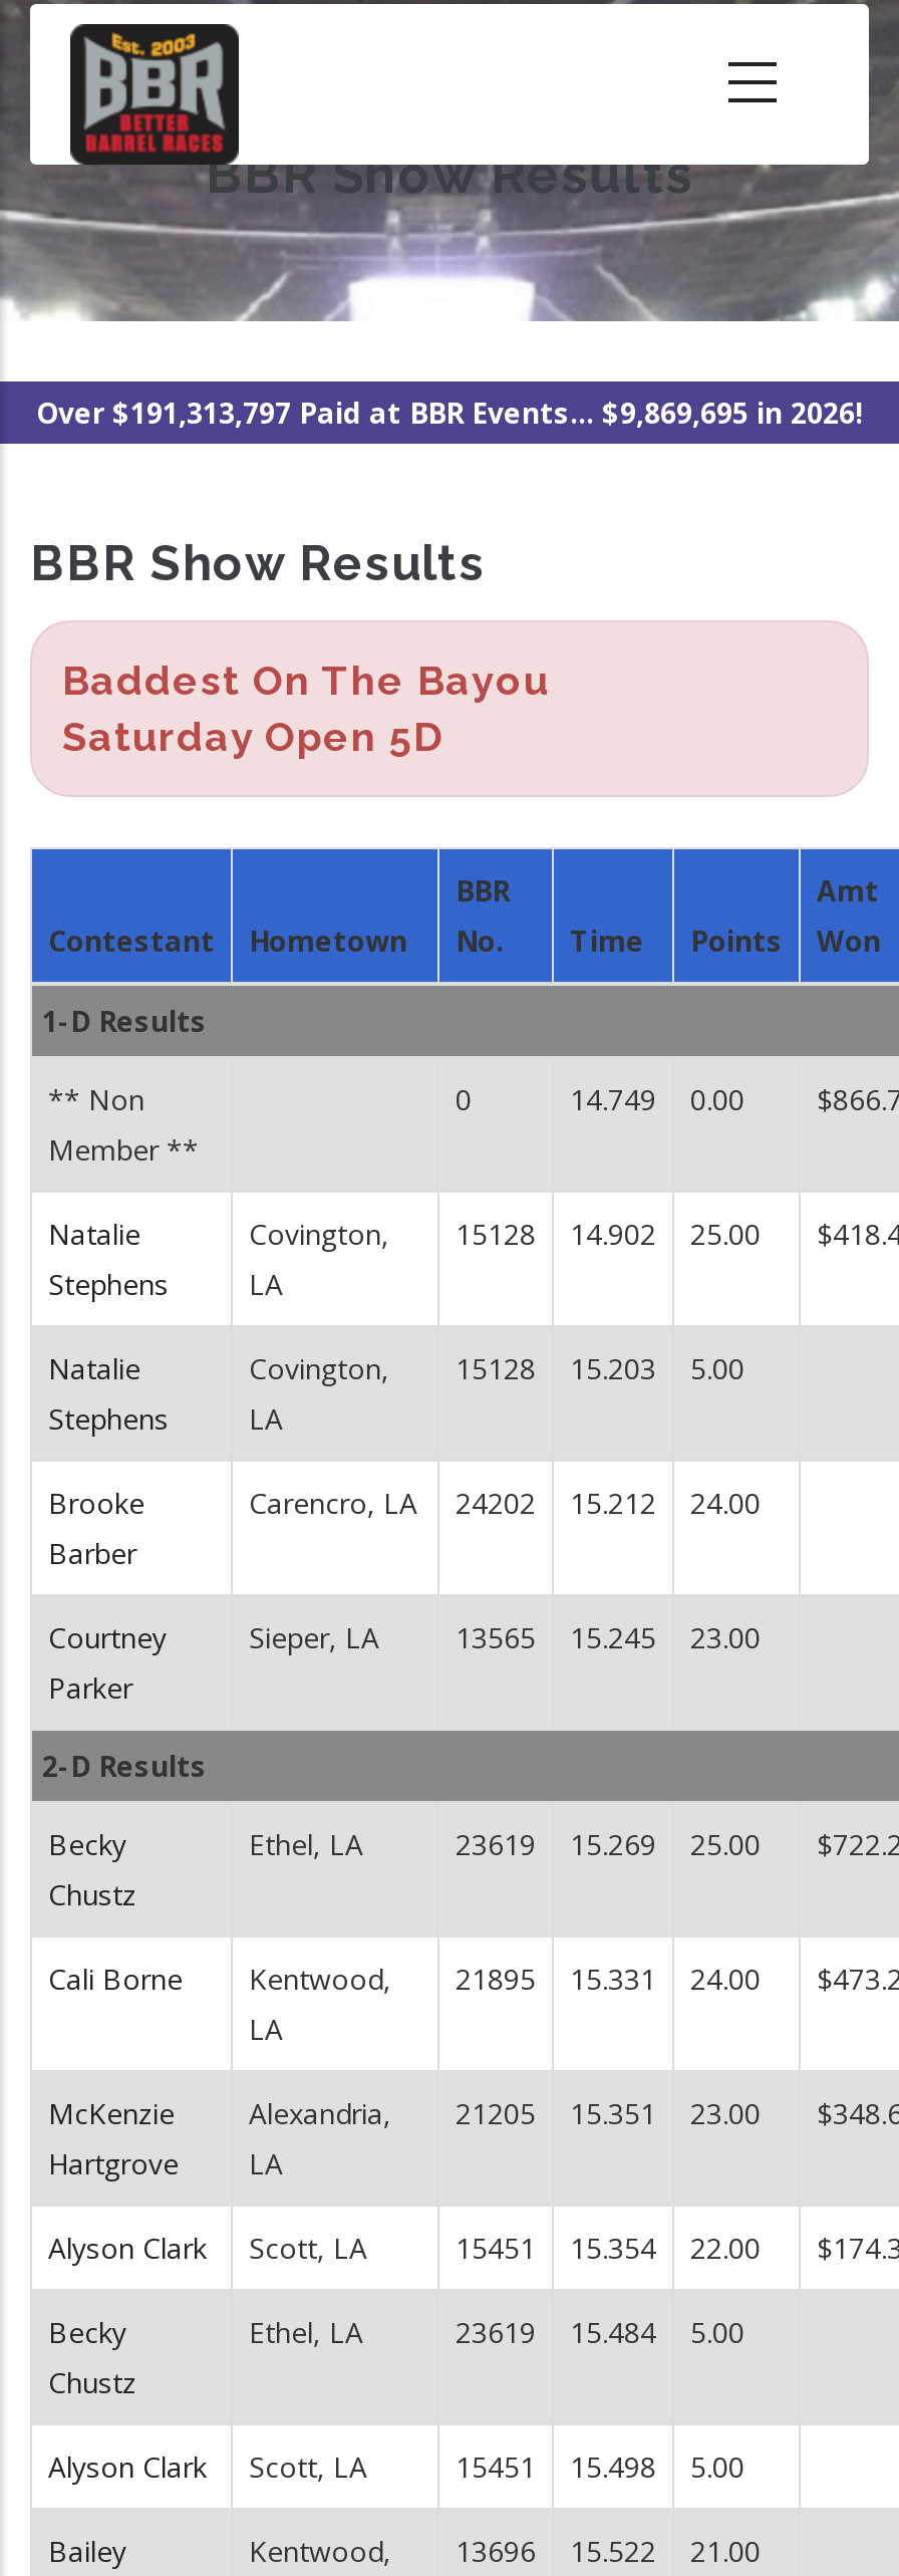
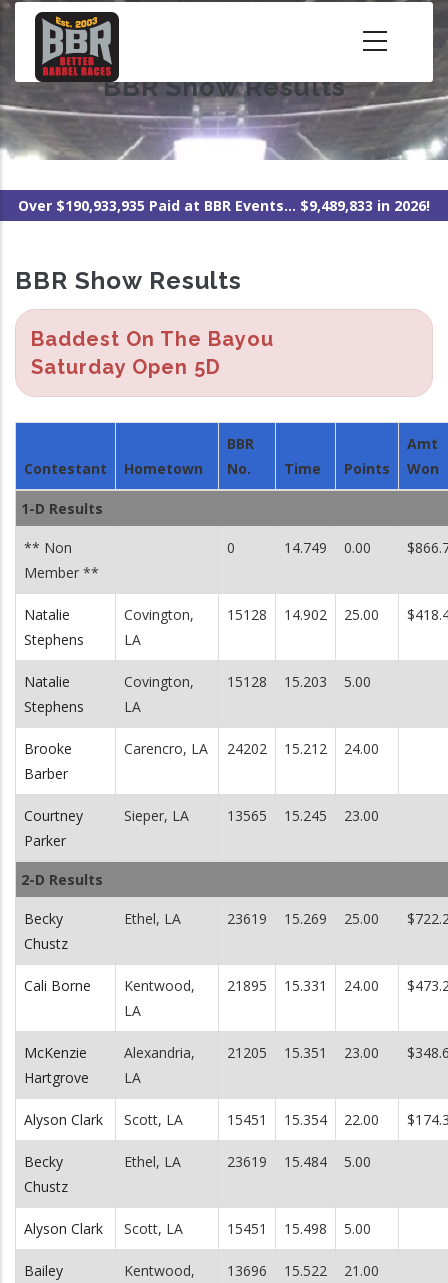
- Over $191,313,797 Paid at BBR Events... $9,869,695 in 2026!
+ Over $190,933,935 Paid at BBR Events... $9,489,833 in 2026!
